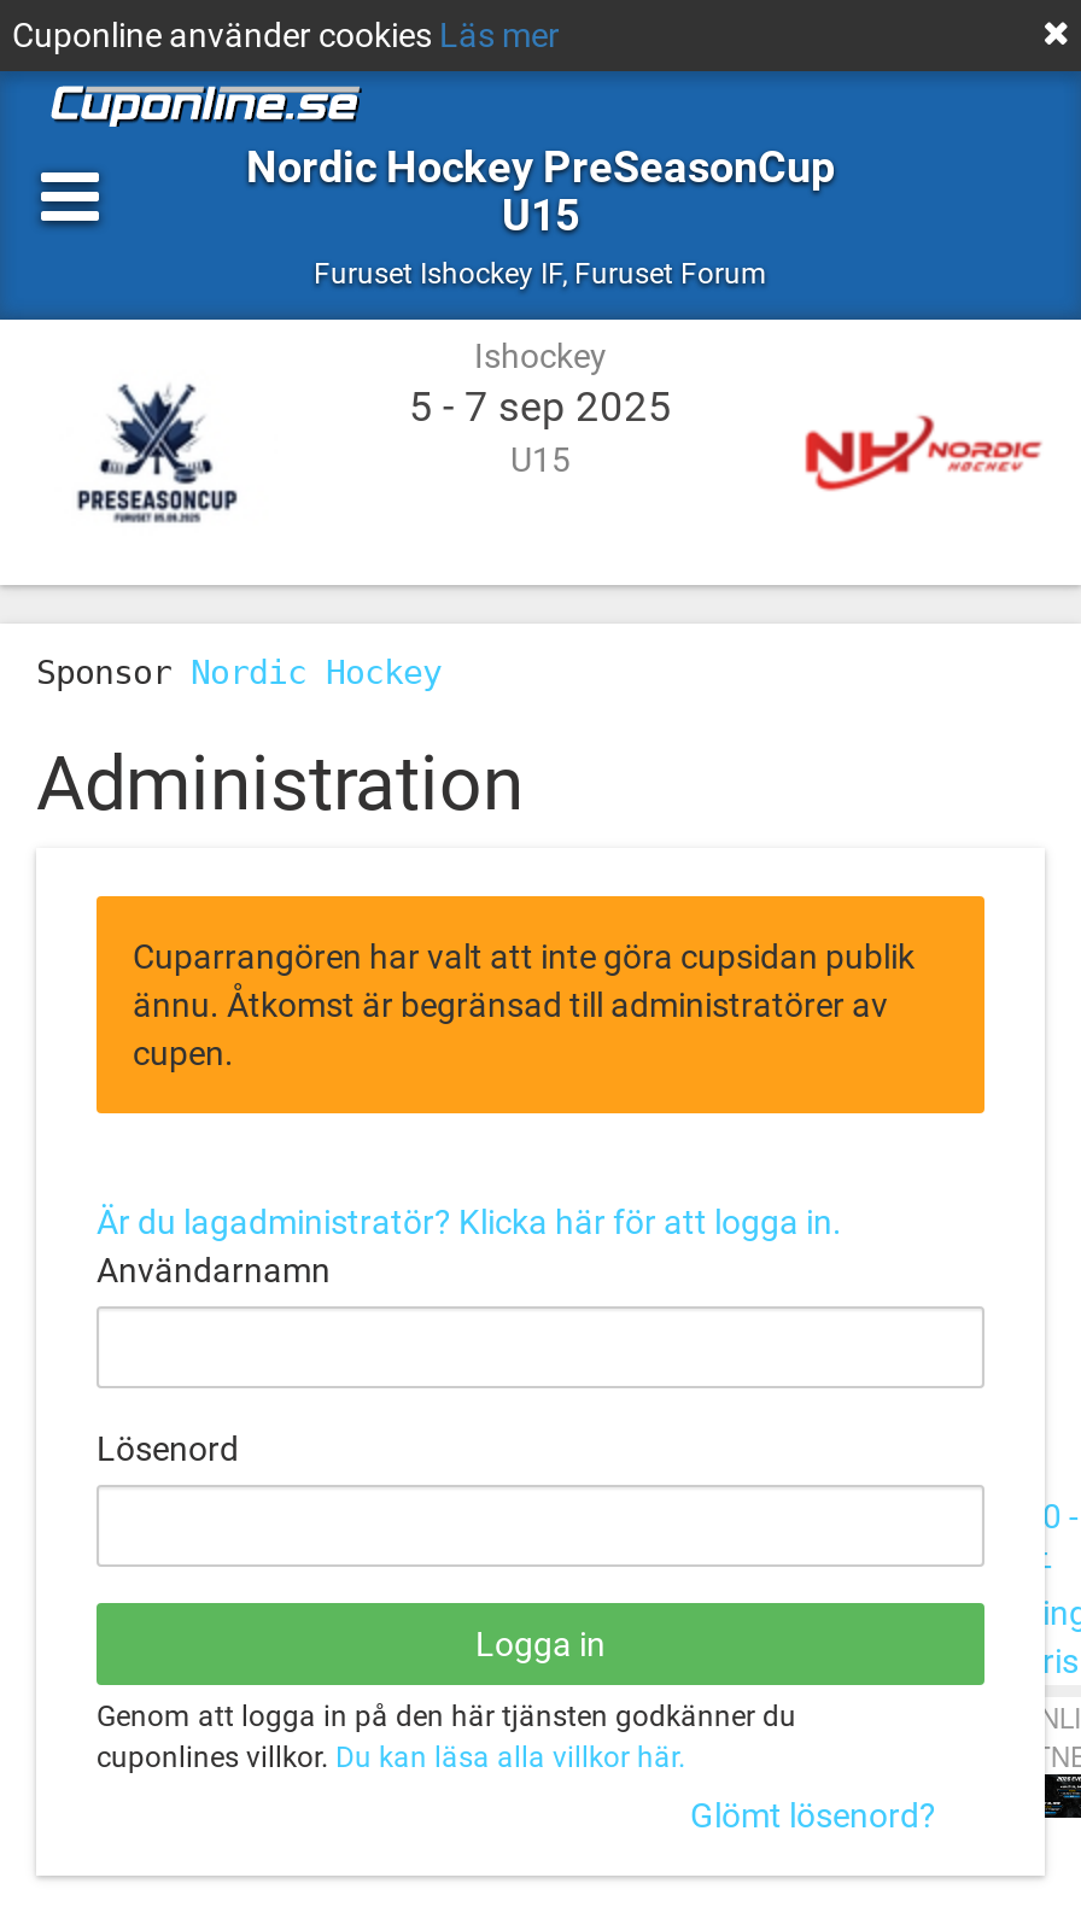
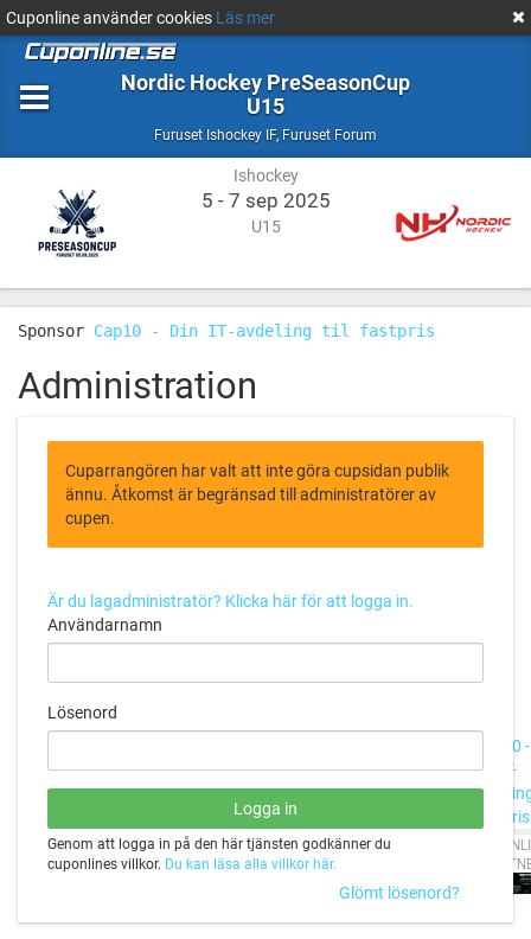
- Sponsor Nordic Hockey
+ Sponsor Cap10 - Din IT-avdeling til fastpris
